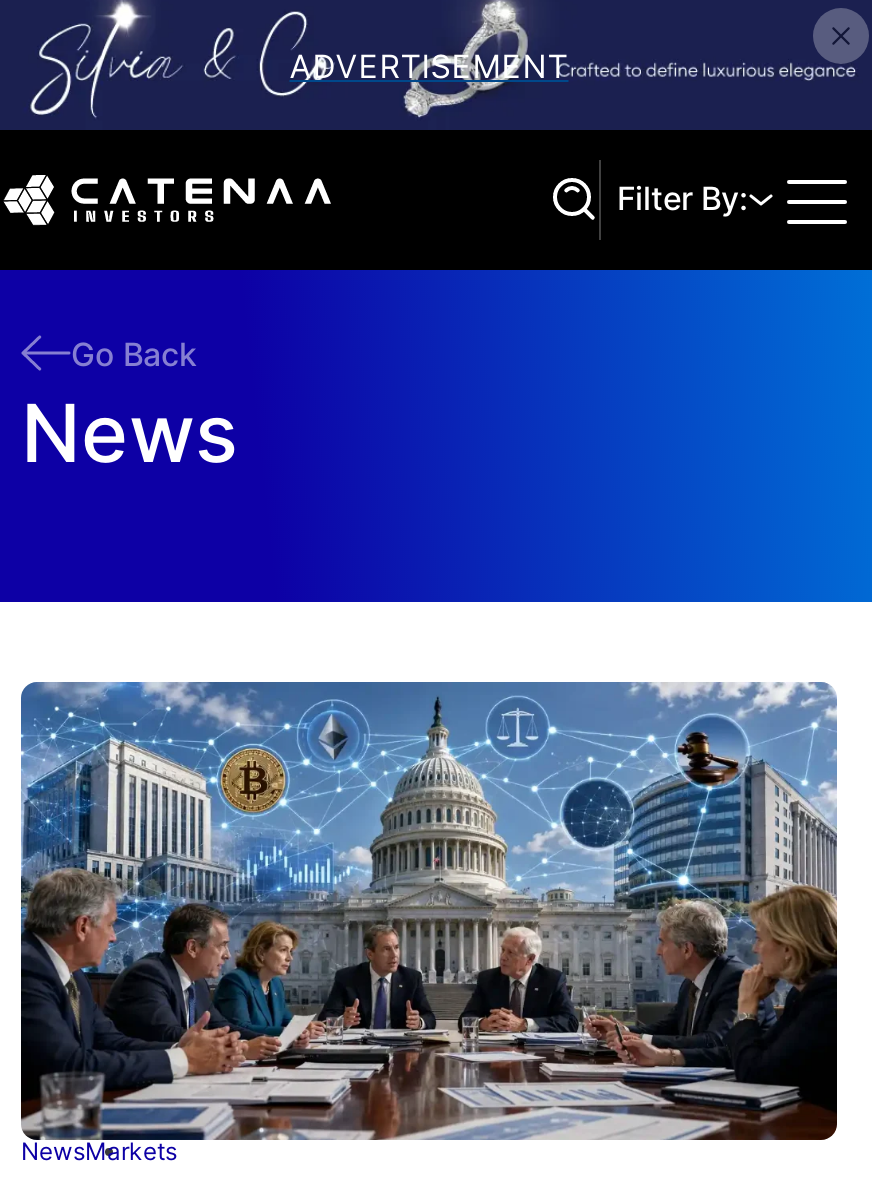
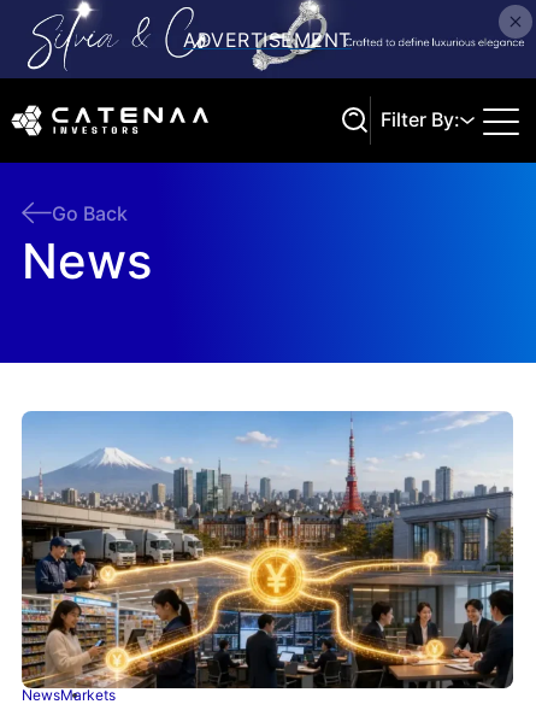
- [image]
+ [image]
